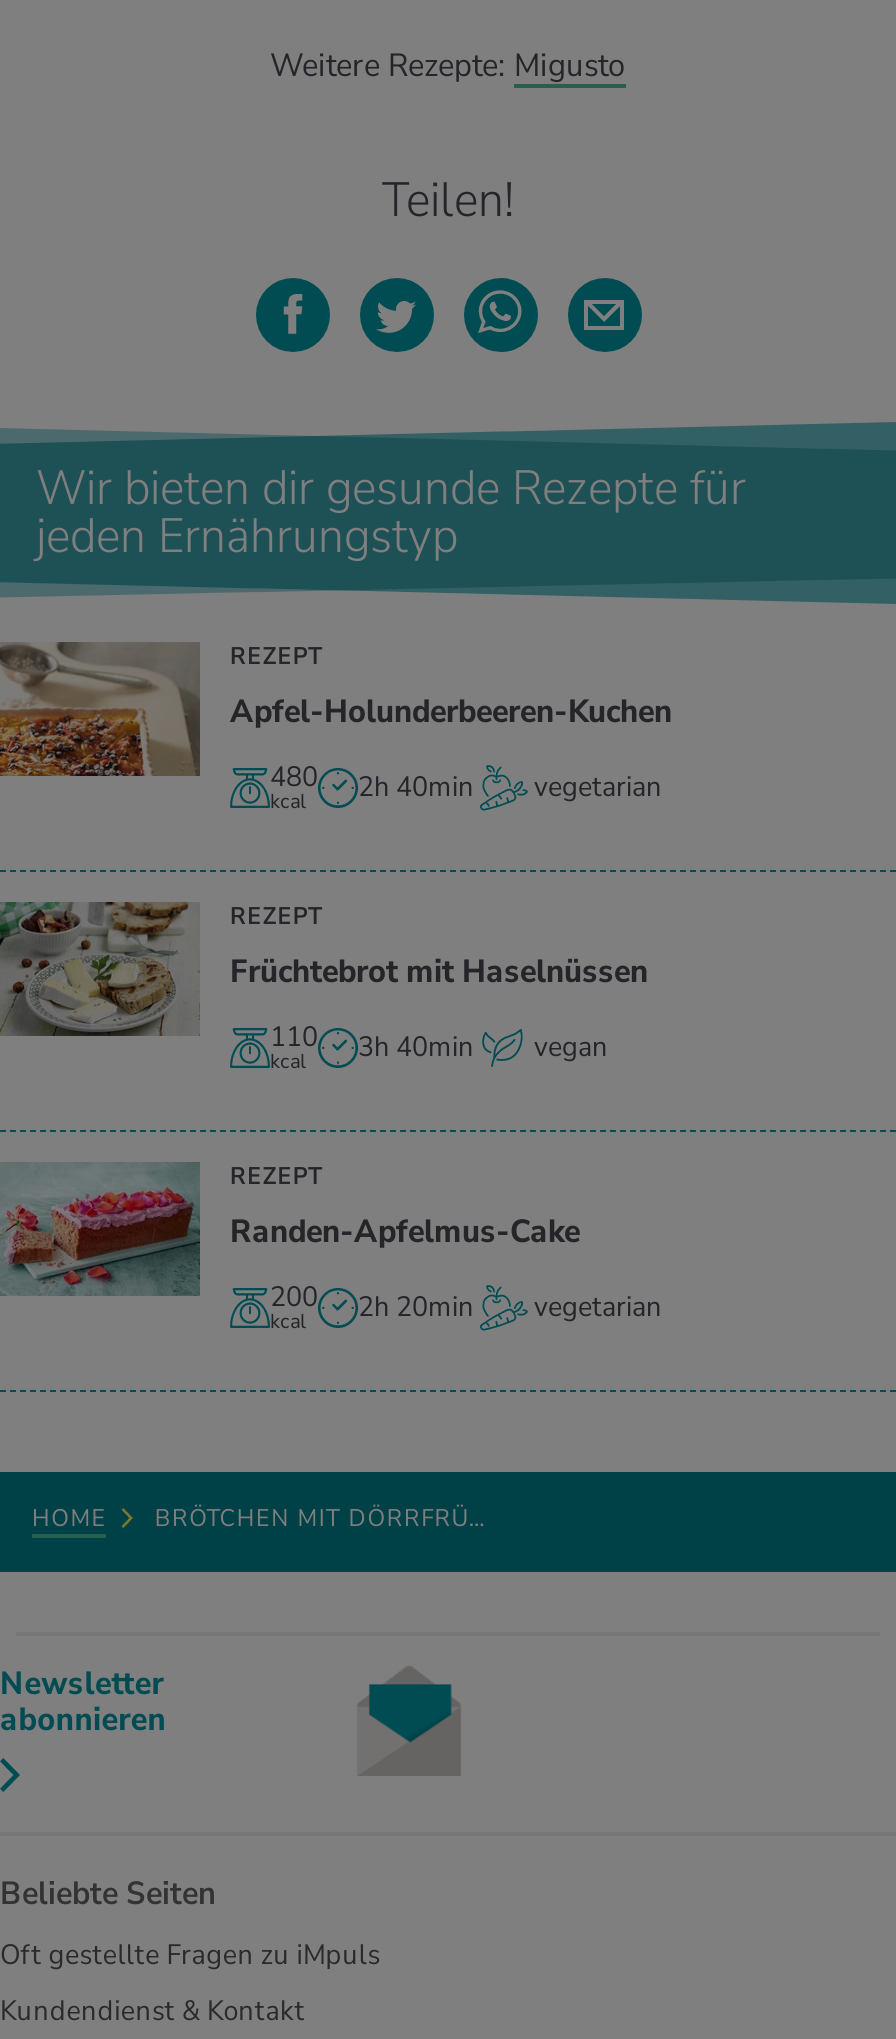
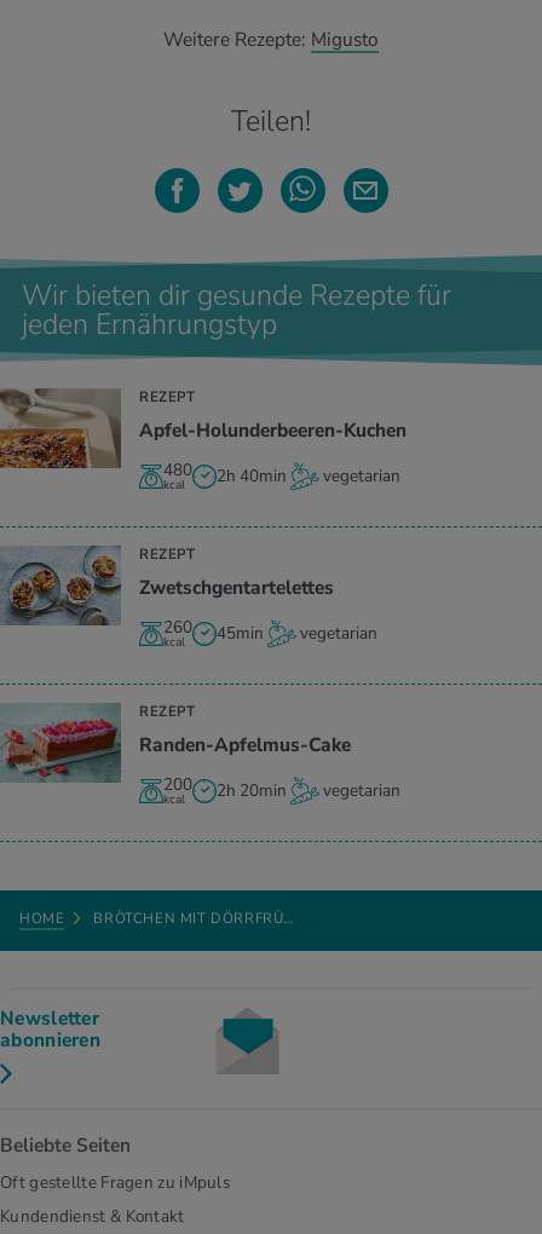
- [image]
- Früchtebrot mit Haselnüssen
+ [image]
+ Zwetschgentartelettes

- 110
+ 260

- 3h 40min
- vegan
+ 45min
+ vegetarian
